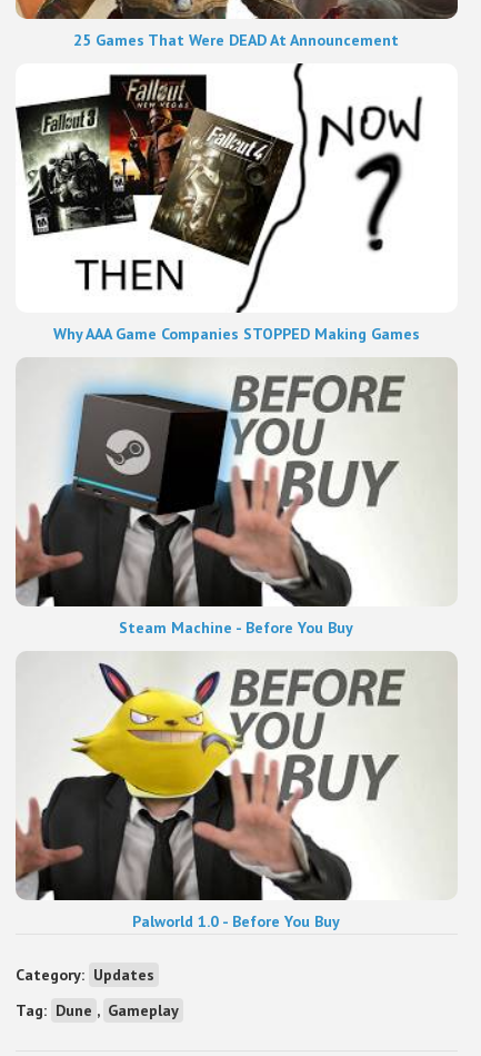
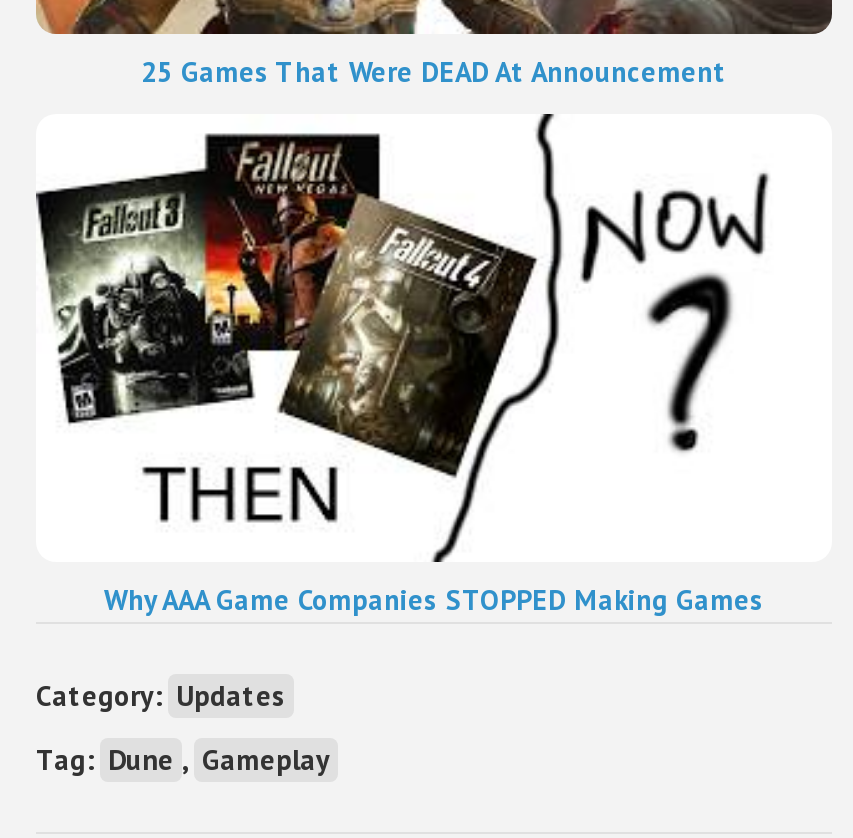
- [image]
- Steam Machine - Before You Buy

- [image]
- Palworld 1.0 - Before You Buy
